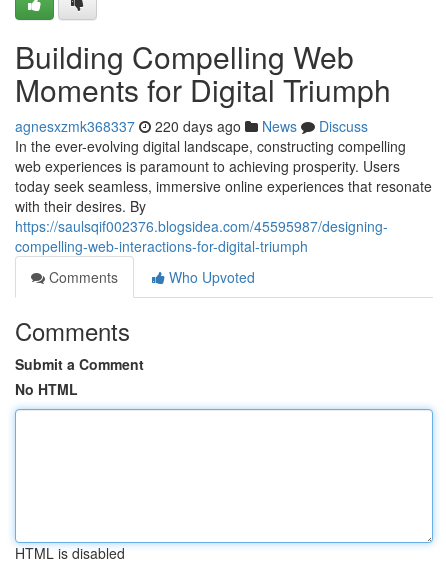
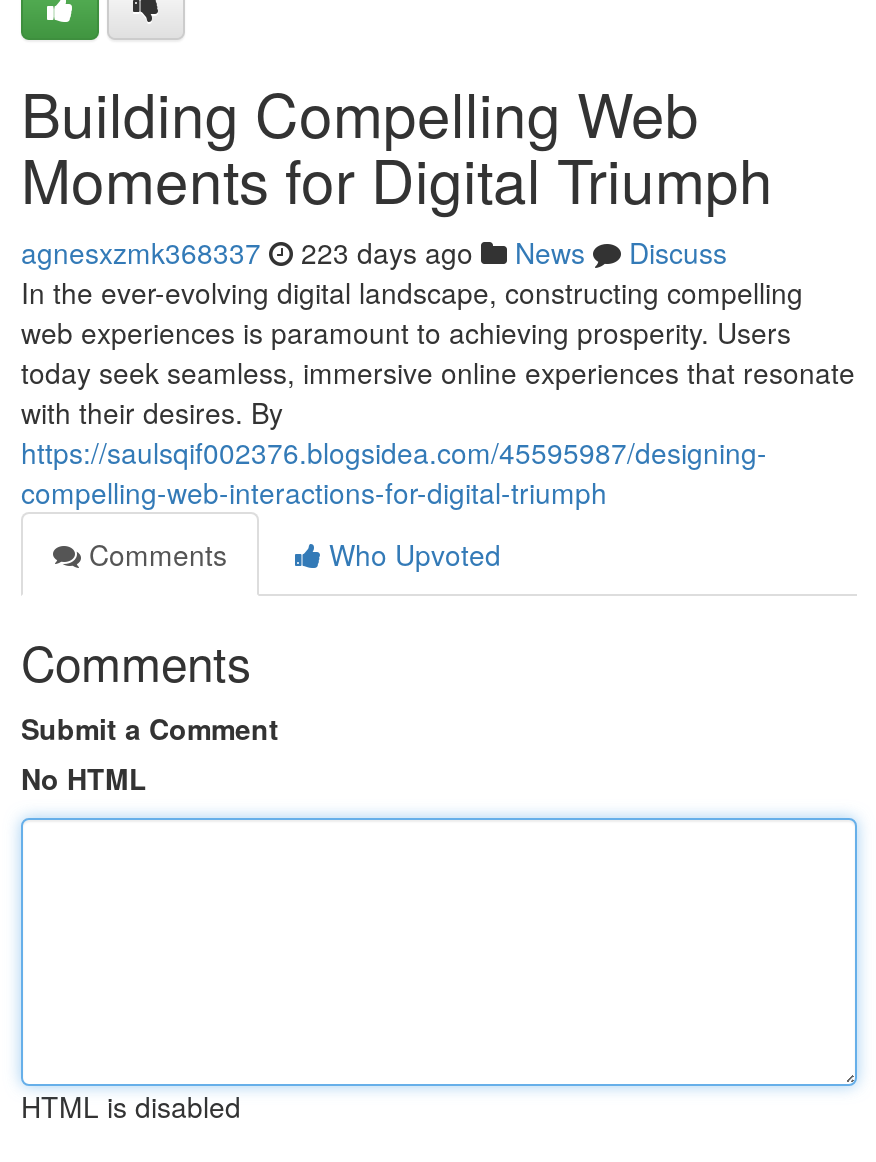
- agnesxzmk368337 220 days ago News Discuss
+ agnesxzmk368337 223 days ago News Discuss
